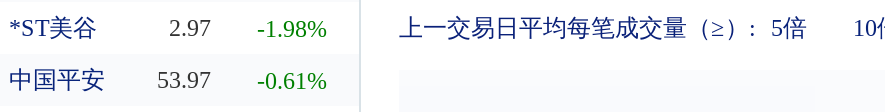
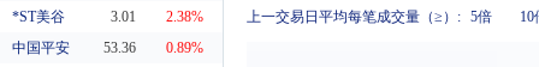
- 2.97
+ 3.01

- -1.98%
+ 2.38%

- 53.97
+ 53.36

- -0.61%
+ 0.89%
